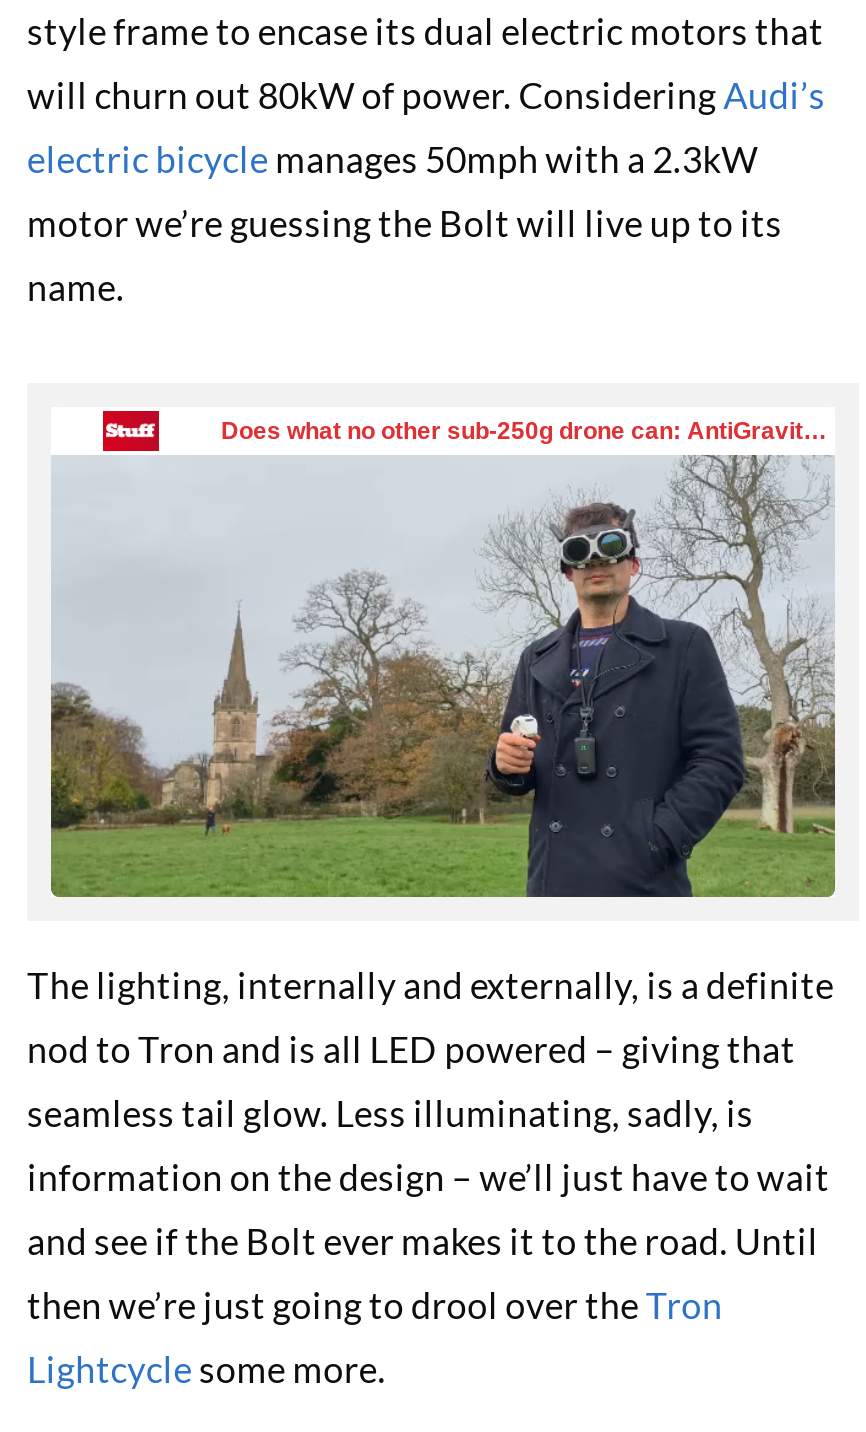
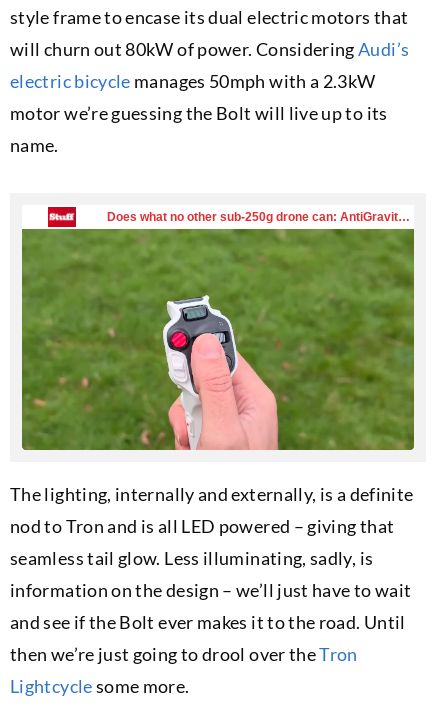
- [image]
+ [image]
